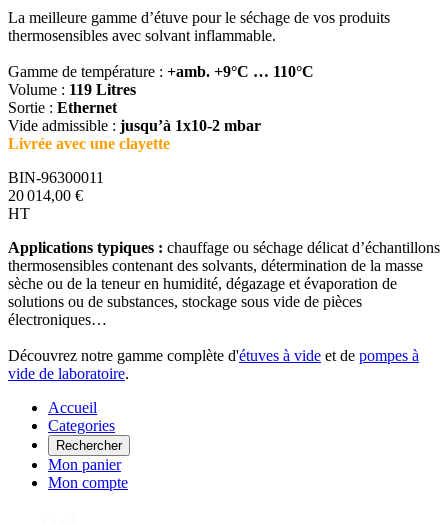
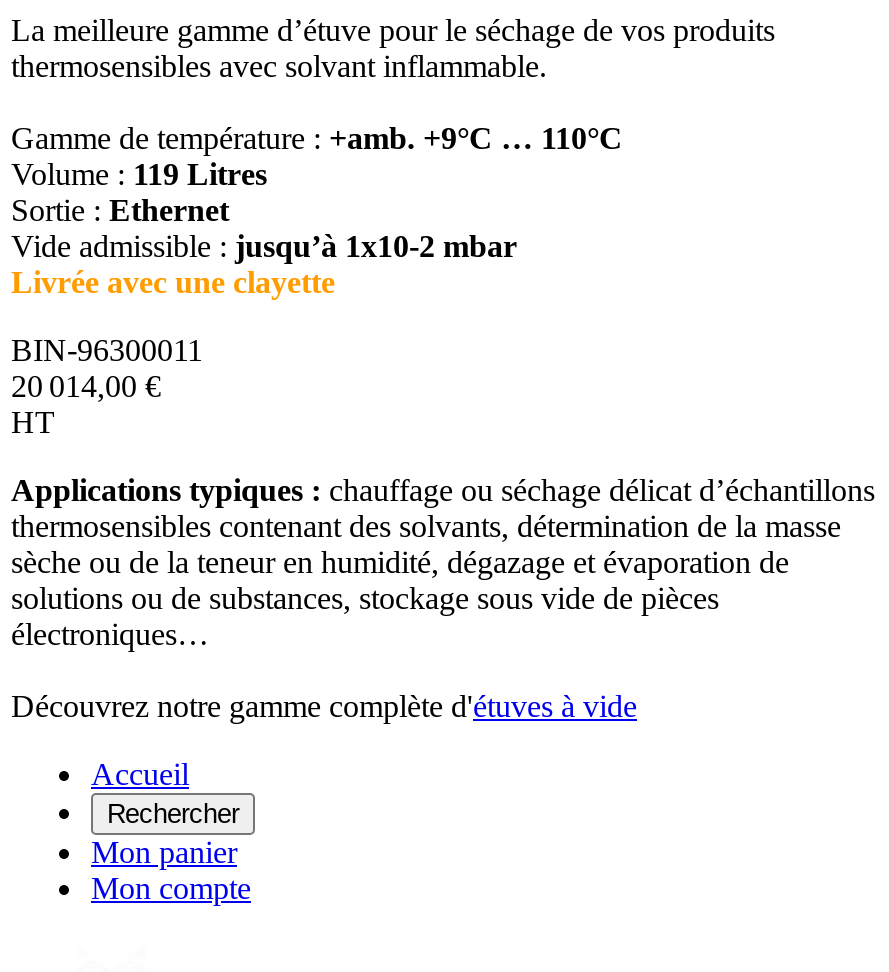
- Découvrez notre gamme complète d'étuves à vide et de pompes à
- vide de laboratoire.
+ Découvrez notre gamme complète d'étuves à vide

- Categories
